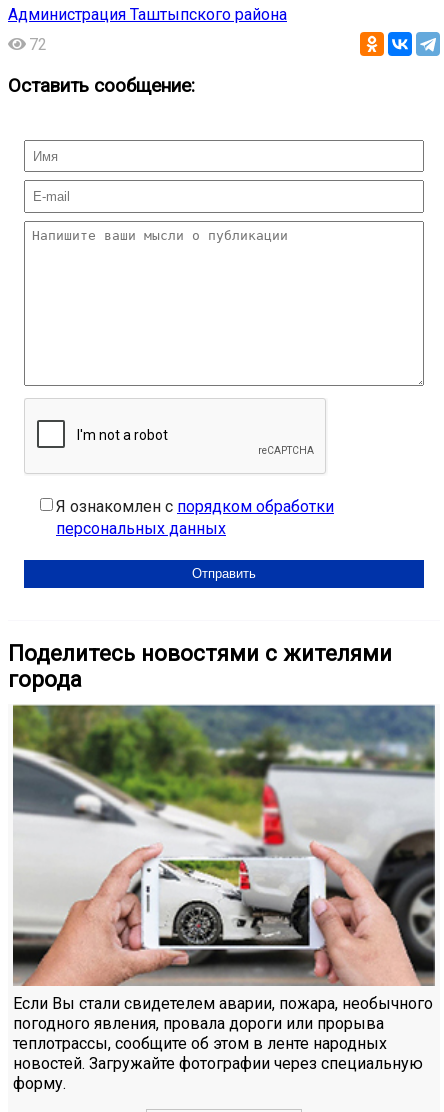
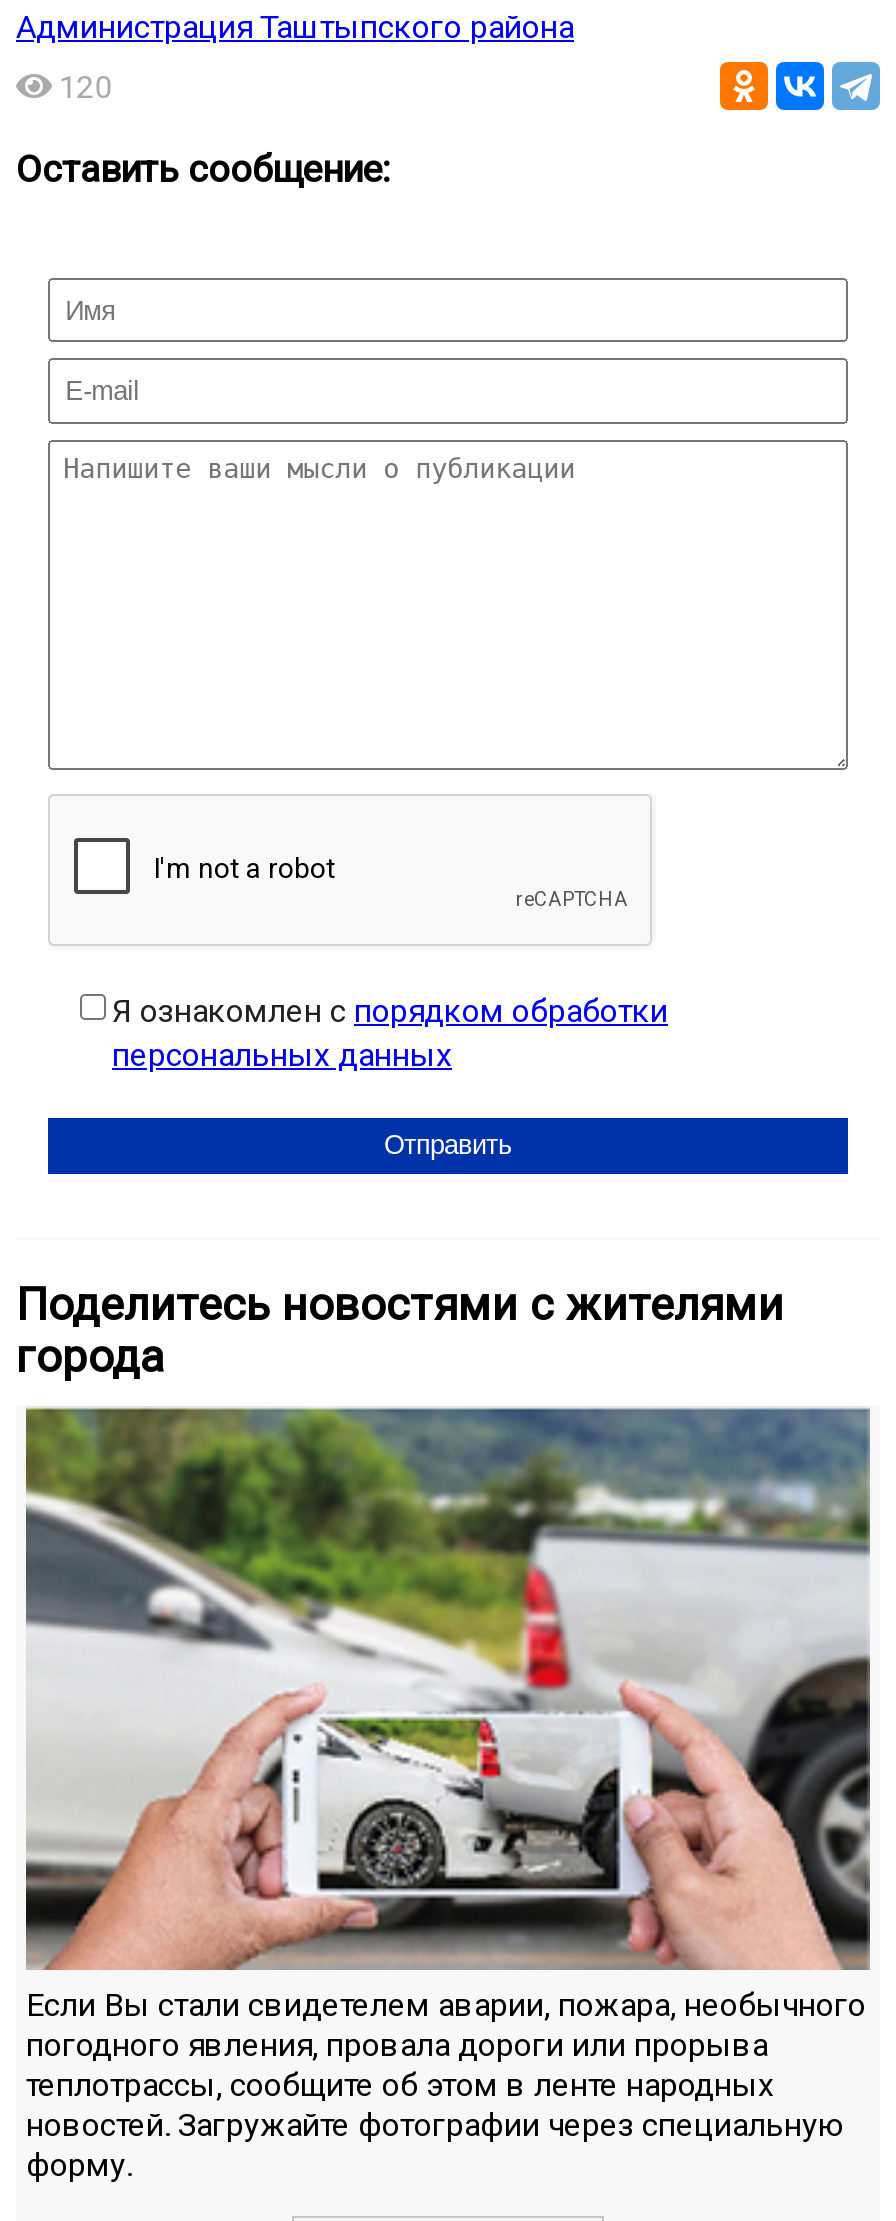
- 72
+ 120
